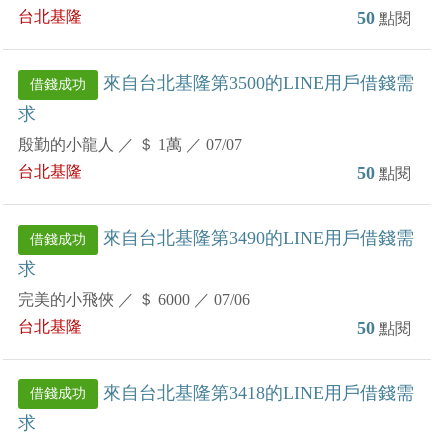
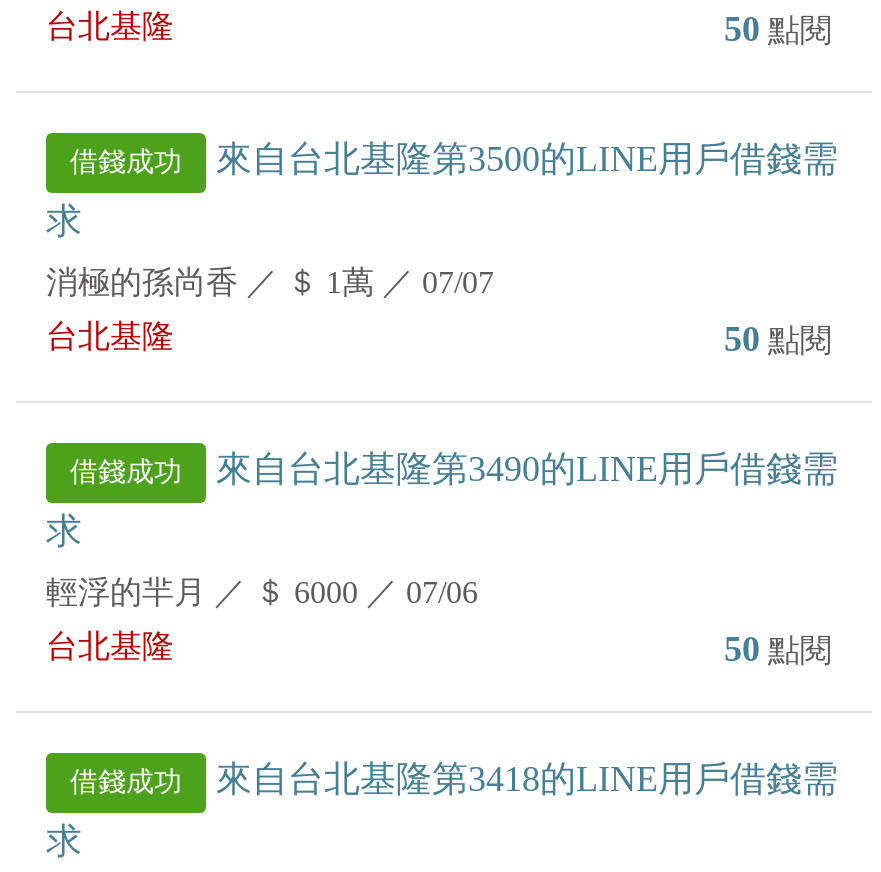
- 殷勤的小龍人／＄ 1萬／07/07
+ 消極的孫尚香／＄ 1萬／07/07

- 完美的小飛俠／＄ 6000／07/06
+ 輕浮的羋月／＄ 6000／07/06
